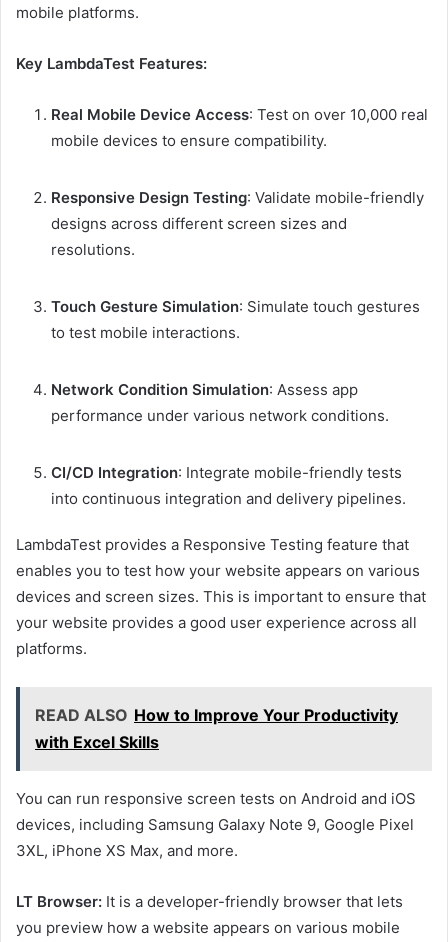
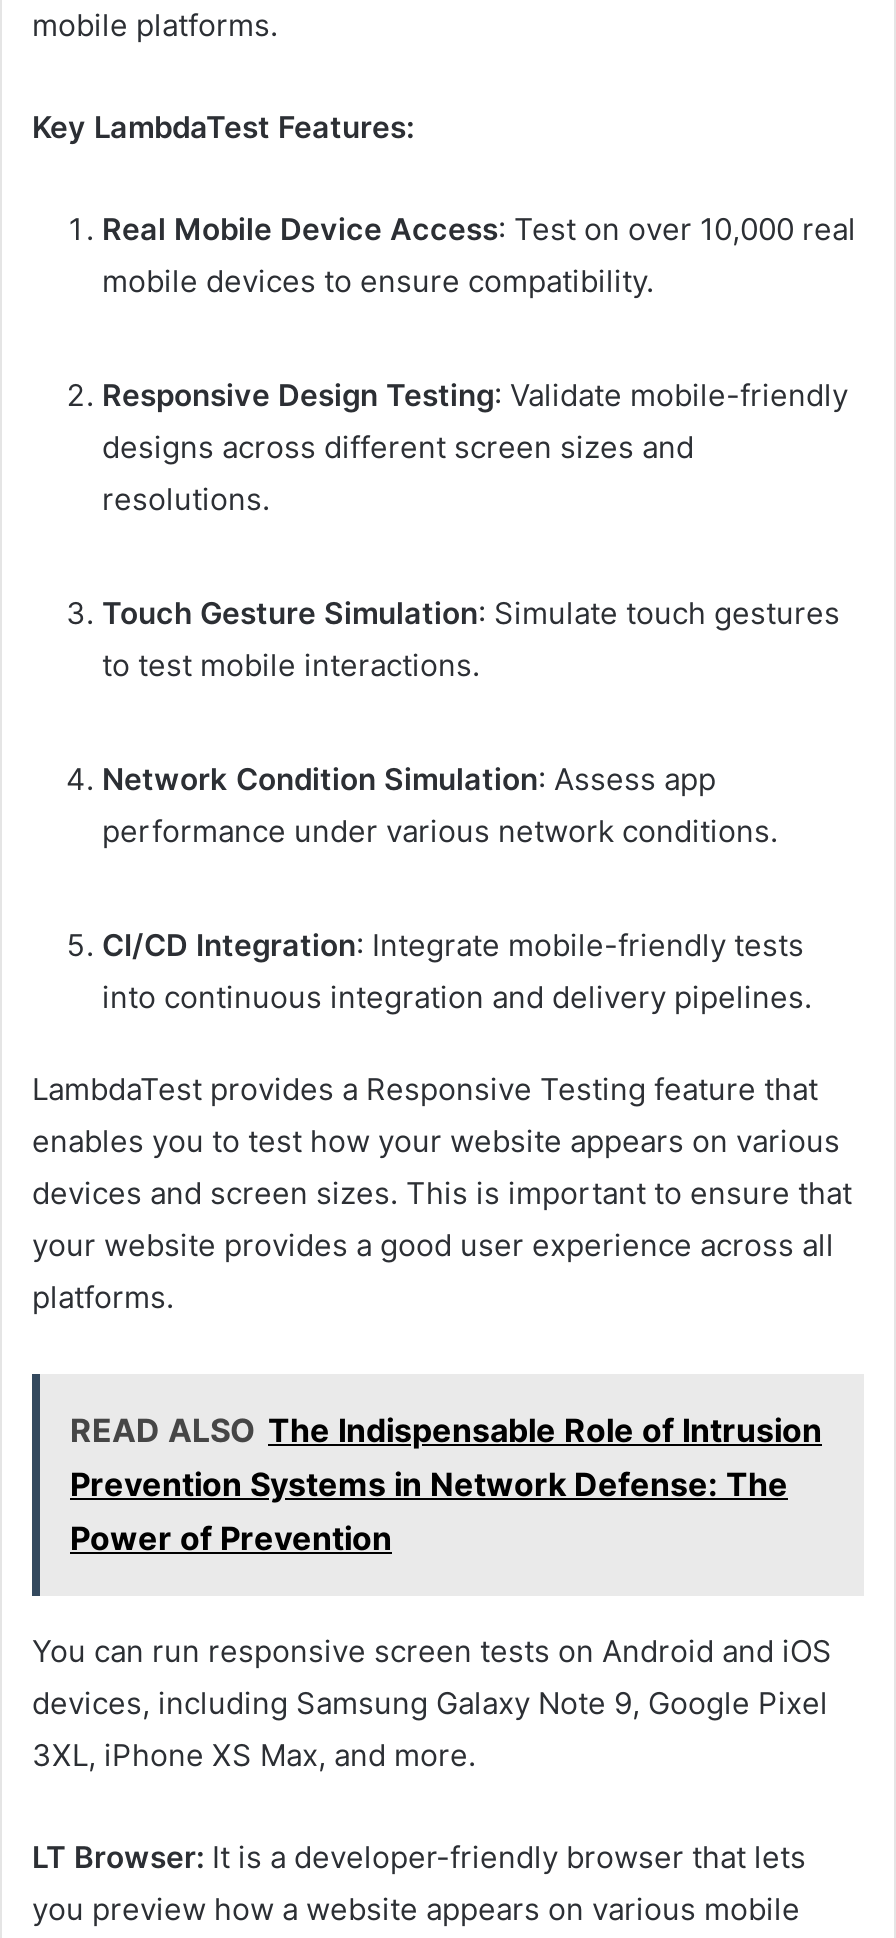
- READ ALSO How to Improve Your Productivity
- with Excel Skills
+ READ ALSO The Indispensable Role of Intrusion
+ Prevention Systems in Network Defense: The
+ Power of Prevention
